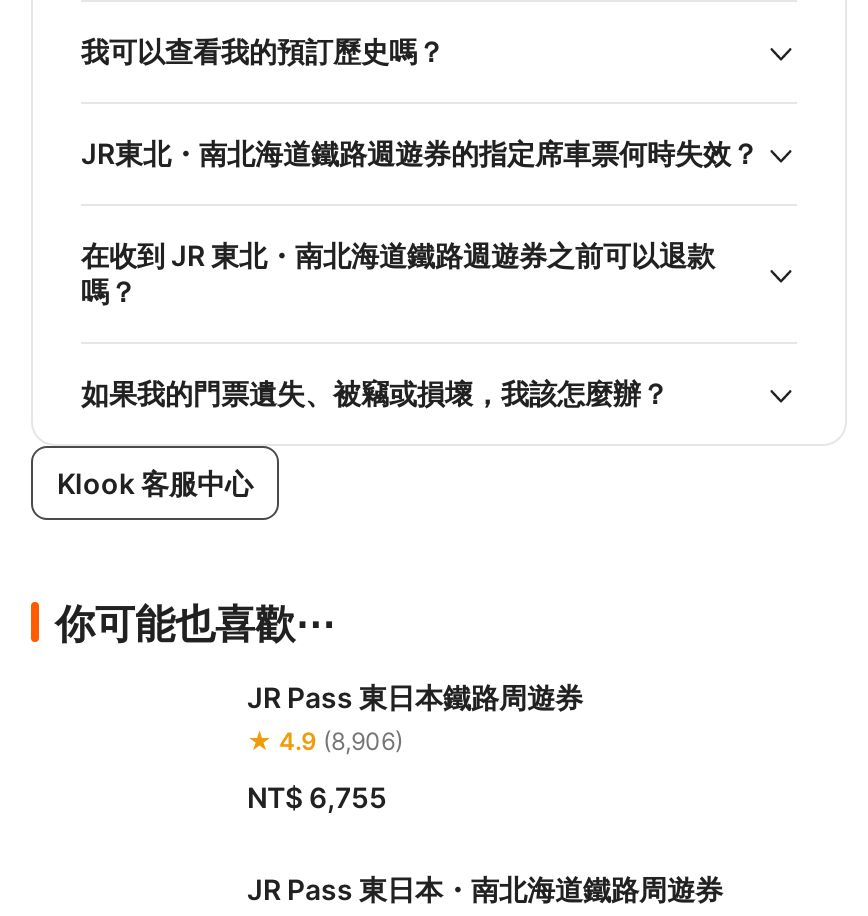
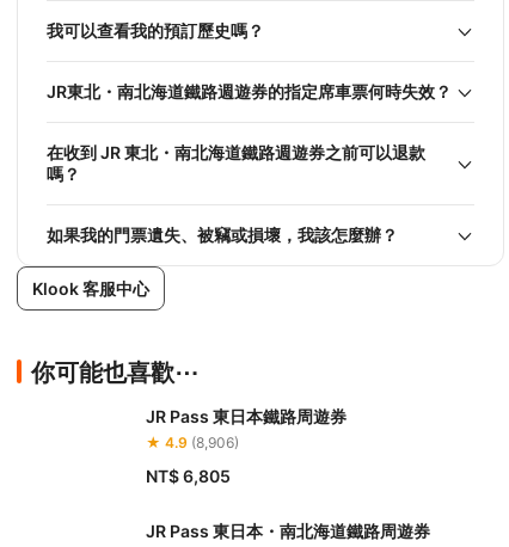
- NT$ 6,755
+ NT$ 6,805
